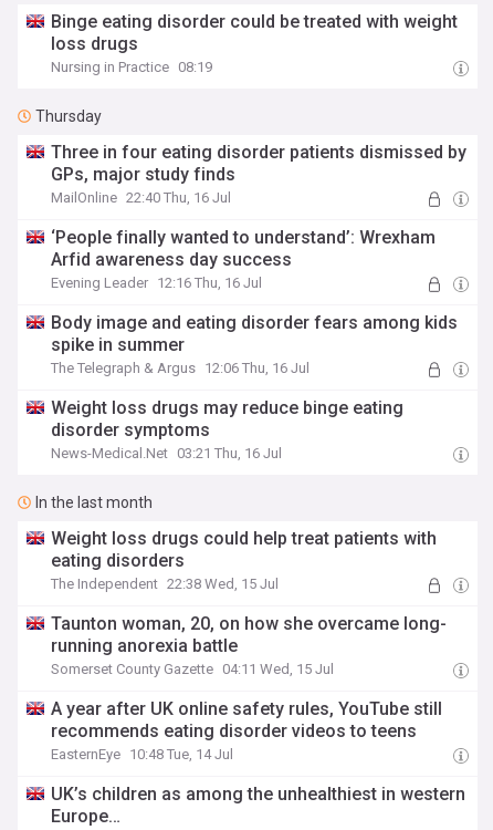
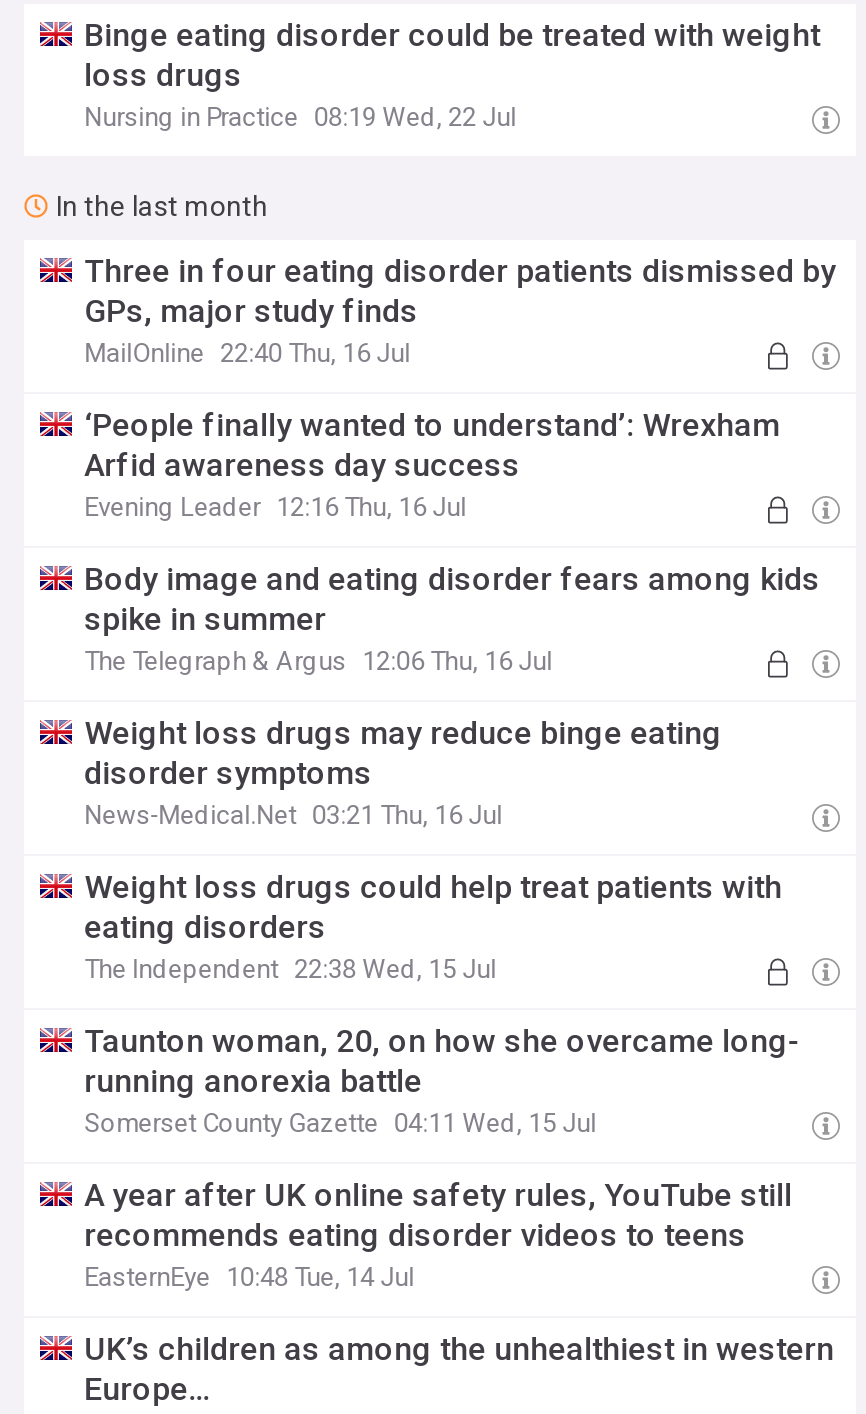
- Nursing in Practice 08:19
+ Nursing in Practice 08:19 Wed, 22 Jul

- Thursday

moved up: In the last month
